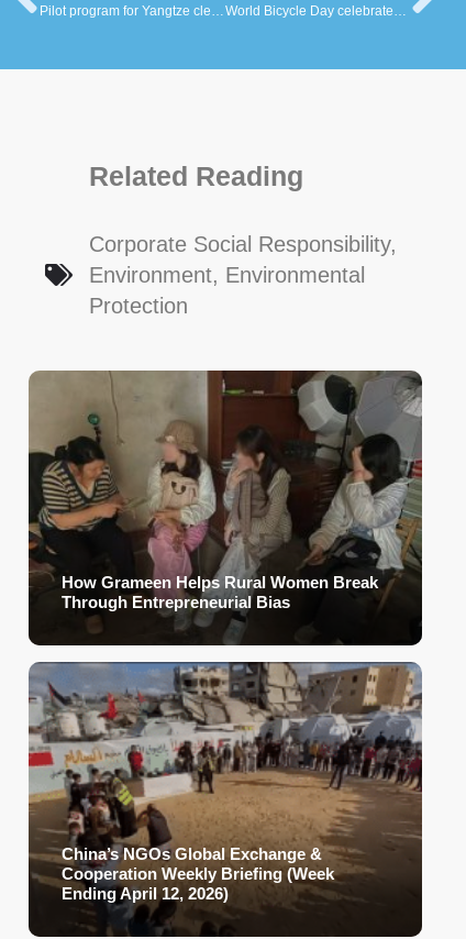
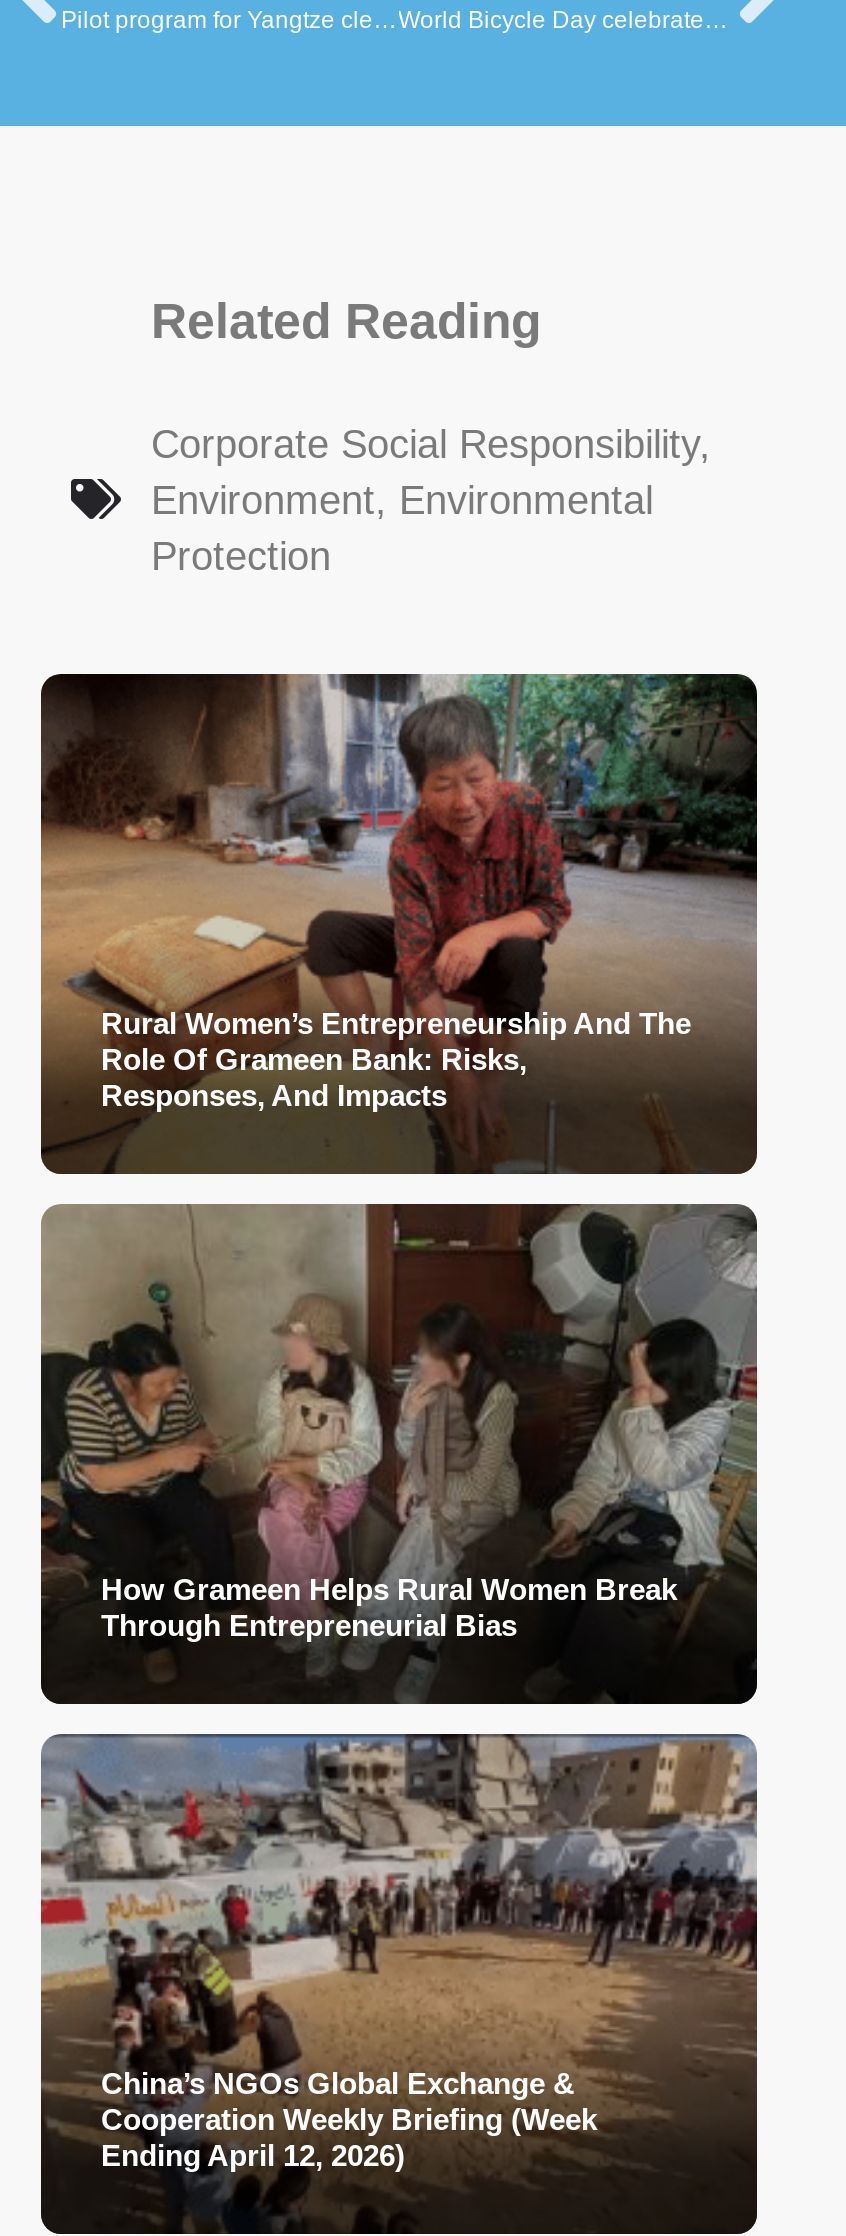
+ [image]
+ Rural Women’s Entrepreneurship And The
+ Role Of Grameen Bank: Risks,
+ Responses, And Impacts
